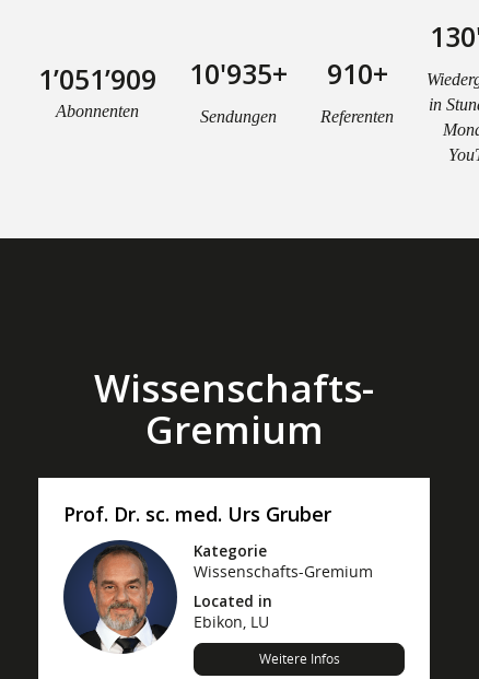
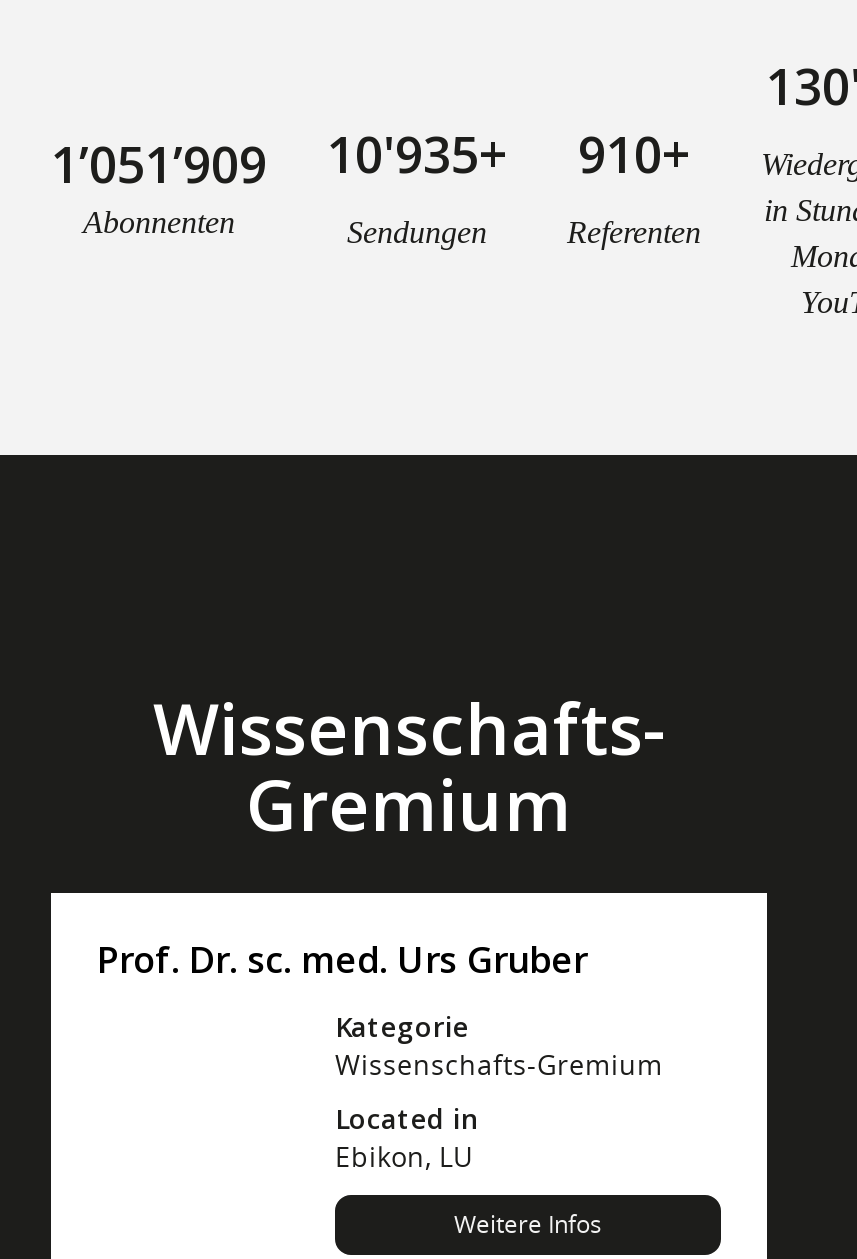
- [image]
